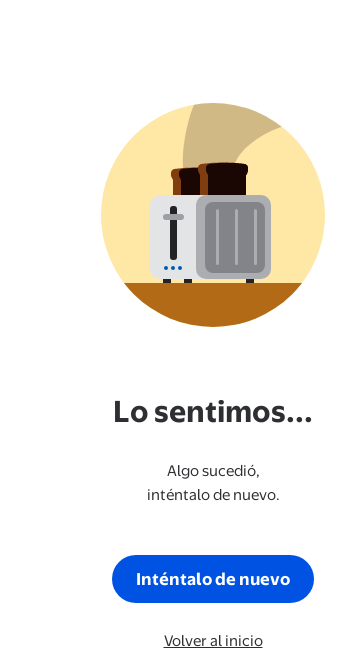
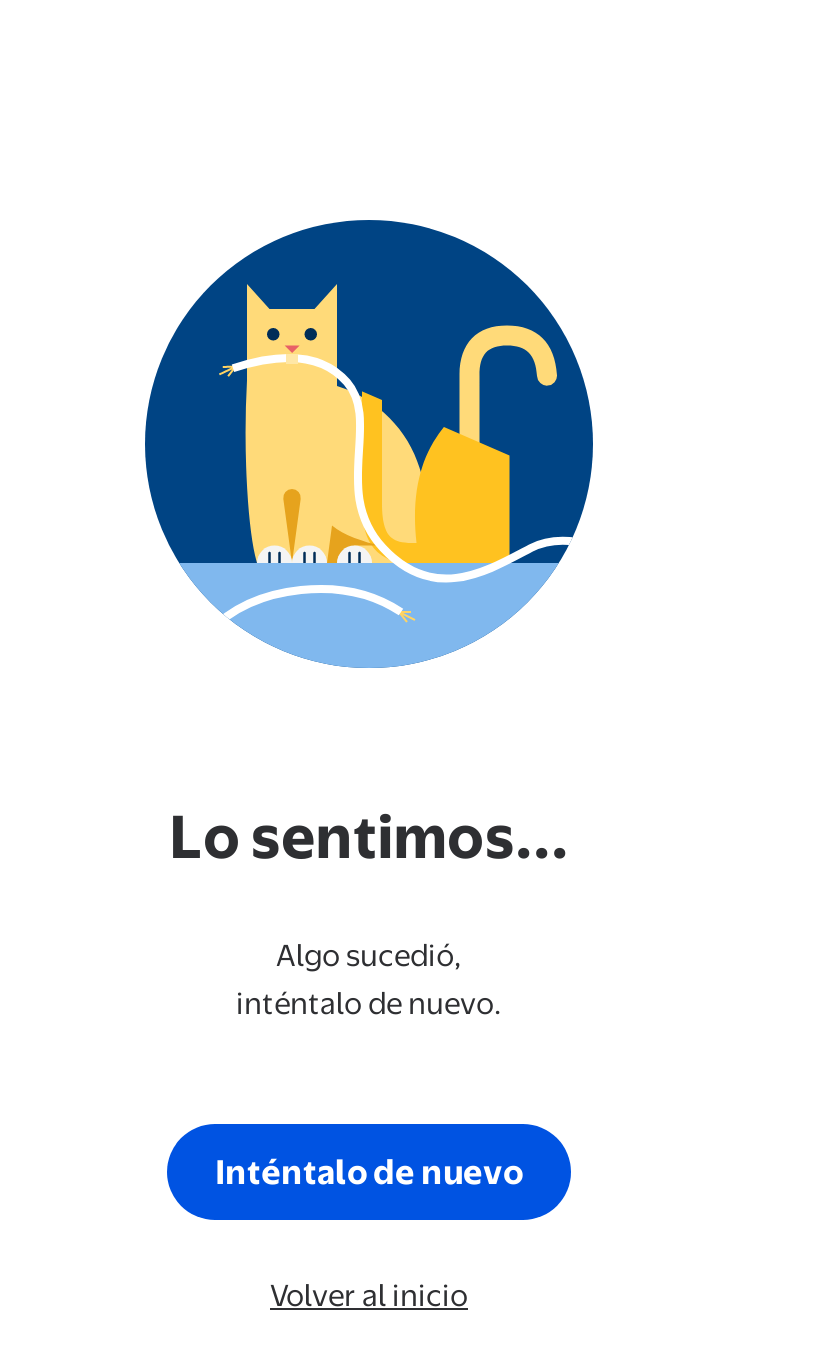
- [image]
+ [image]
